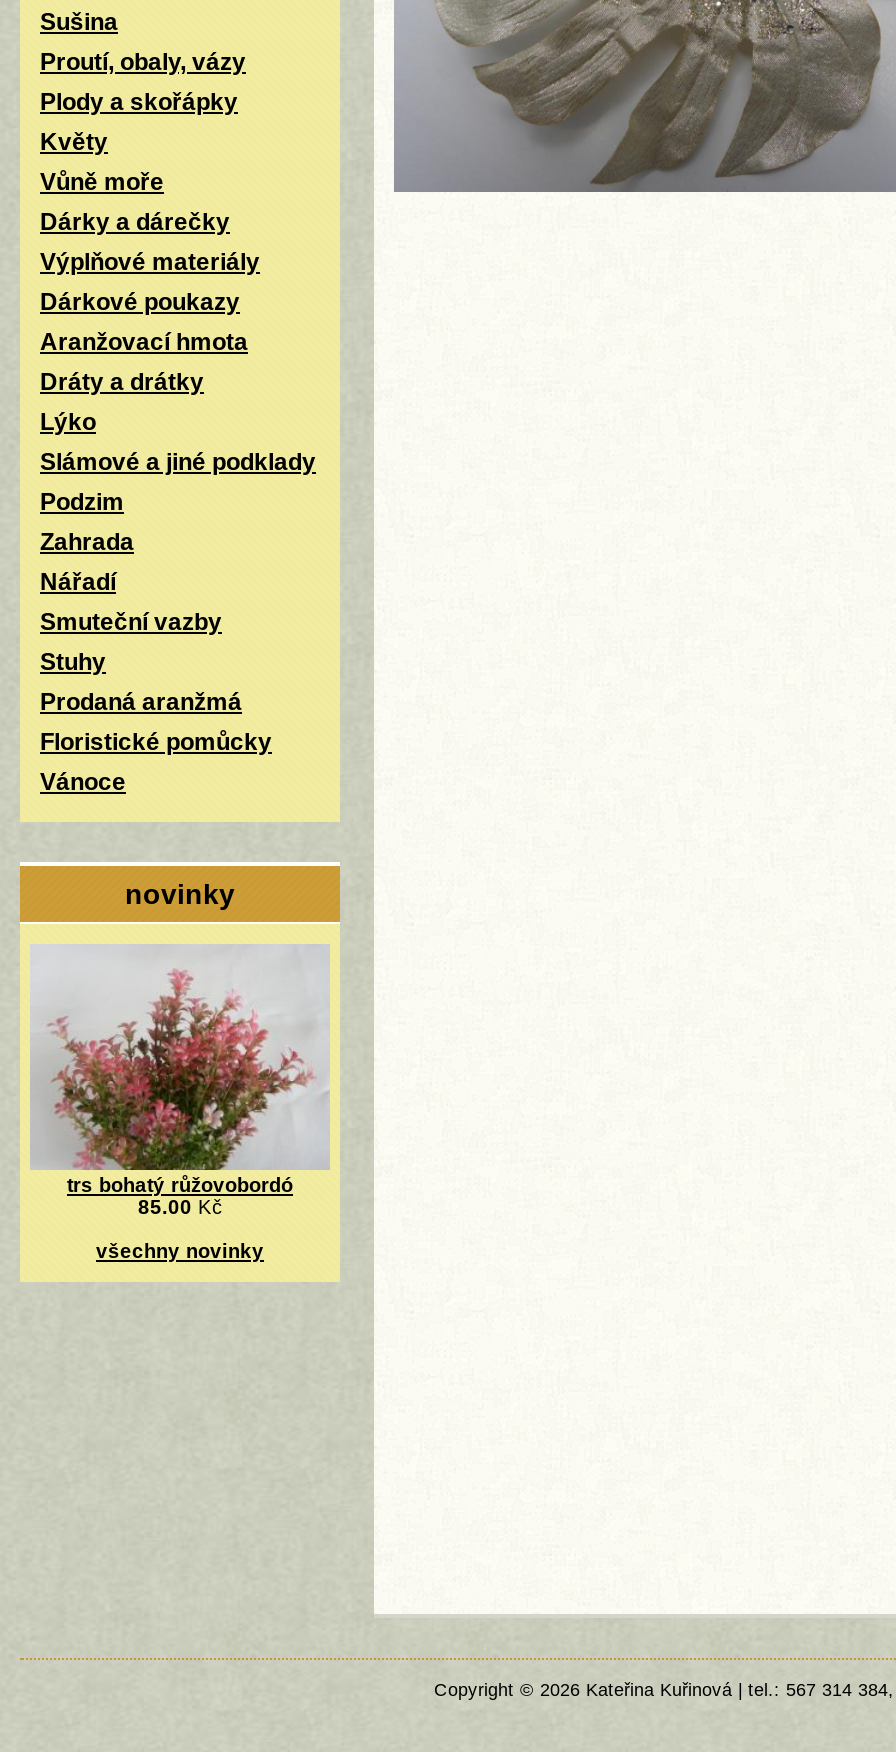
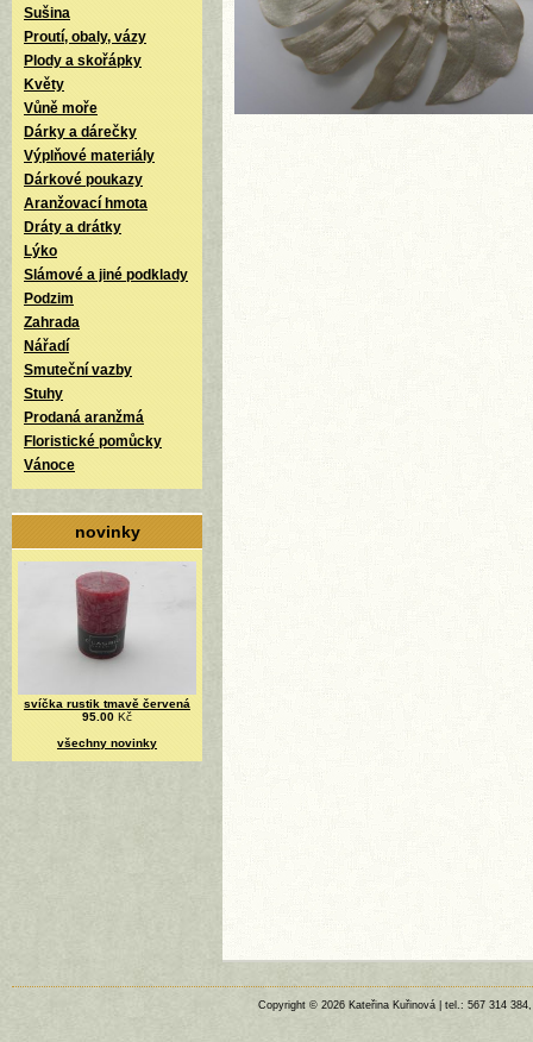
- [image]
- trs bohatý růžovobordó
- 85.00Kč
+ [image]
+ svíčka rustik tmavě červená
+ 95.00Kč
